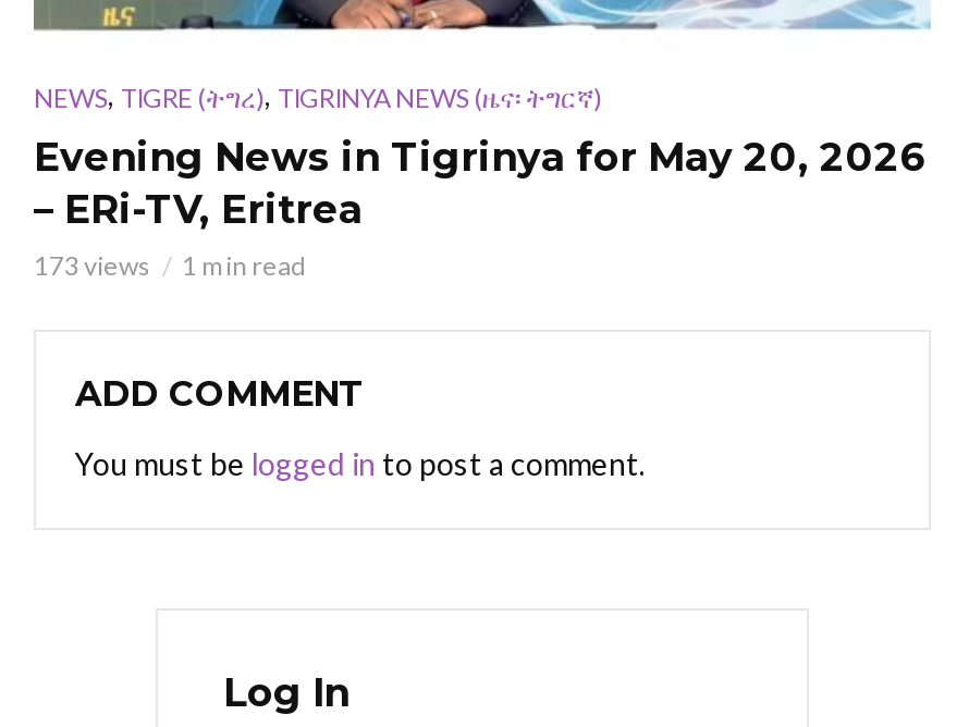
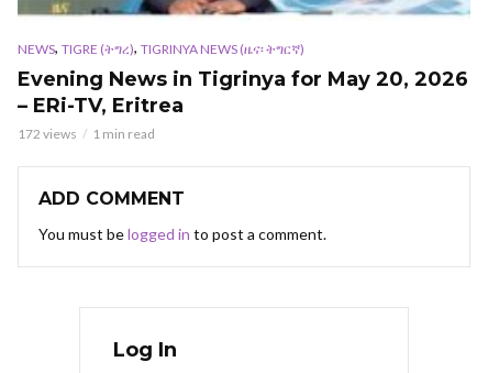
- 173 views 1 min read
+ 172 views 1 min read
